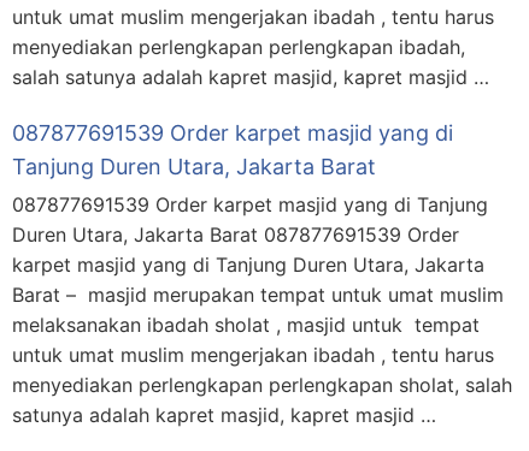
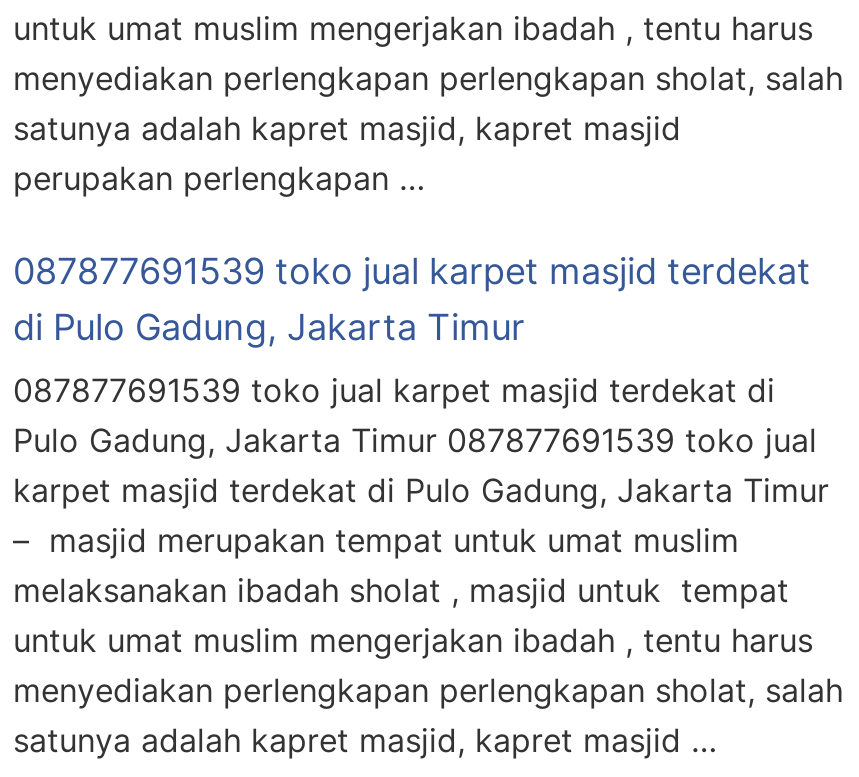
- menyediakan perlengkapan perlengkapan ibadah,
- salah satunya adalah kapret masjid, kapret masjid …
+ menyediakan perlengkapan perlengkapan sholat, salah
+ satunya adalah kapret masjid, kapret masjid
+ perupakan perlengkapan …

- 087877691539 Order karpet masjid yang di
- Tanjung Duren Utara, Jakarta Barat
+ 087877691539 toko jual karpet masjid terdekat
+ di Pulo Gadung, Jakarta Timur

- 087877691539 Order karpet masjid yang di Tanjung
- Duren Utara, Jakarta Barat 087877691539 Order
- karpet masjid yang di Tanjung Duren Utara, Jakarta
- Barat – masjid merupakan tempat untuk umat muslim
+ 087877691539 toko jual karpet masjid terdekat di
+ Pulo Gadung, Jakarta Timur 087877691539 toko jual
+ karpet masjid terdekat di Pulo Gadung, Jakarta Timur
+ – masjid merupakan tempat untuk umat muslim
